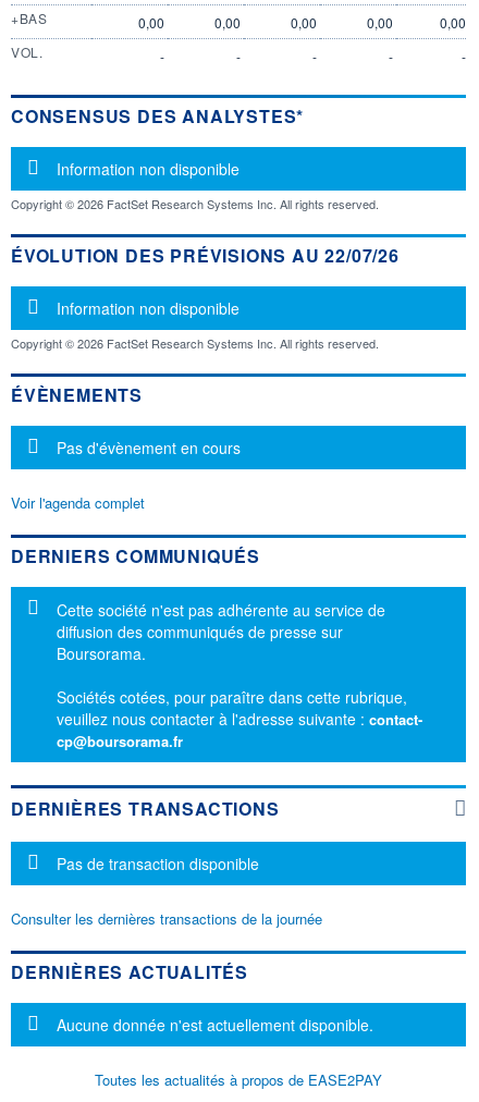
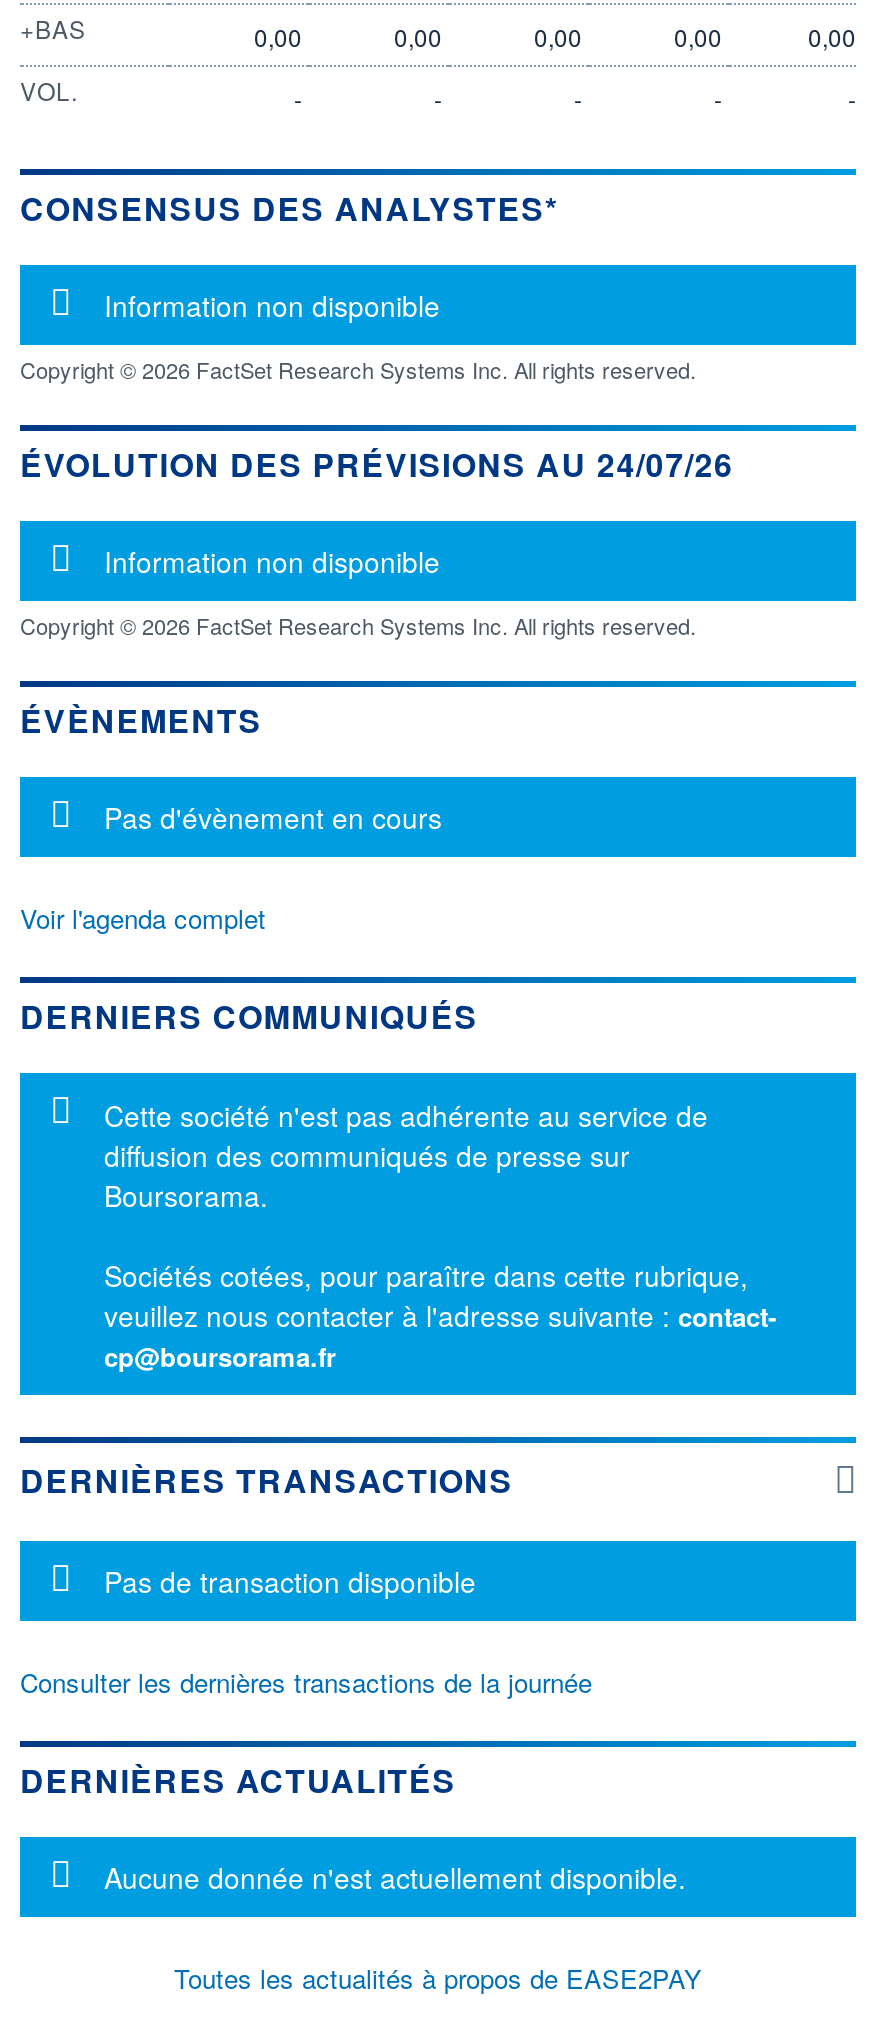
- ÉVOLUTION DES PRÉVISIONS AU 22/07/26
+ ÉVOLUTION DES PRÉVISIONS AU 24/07/26
